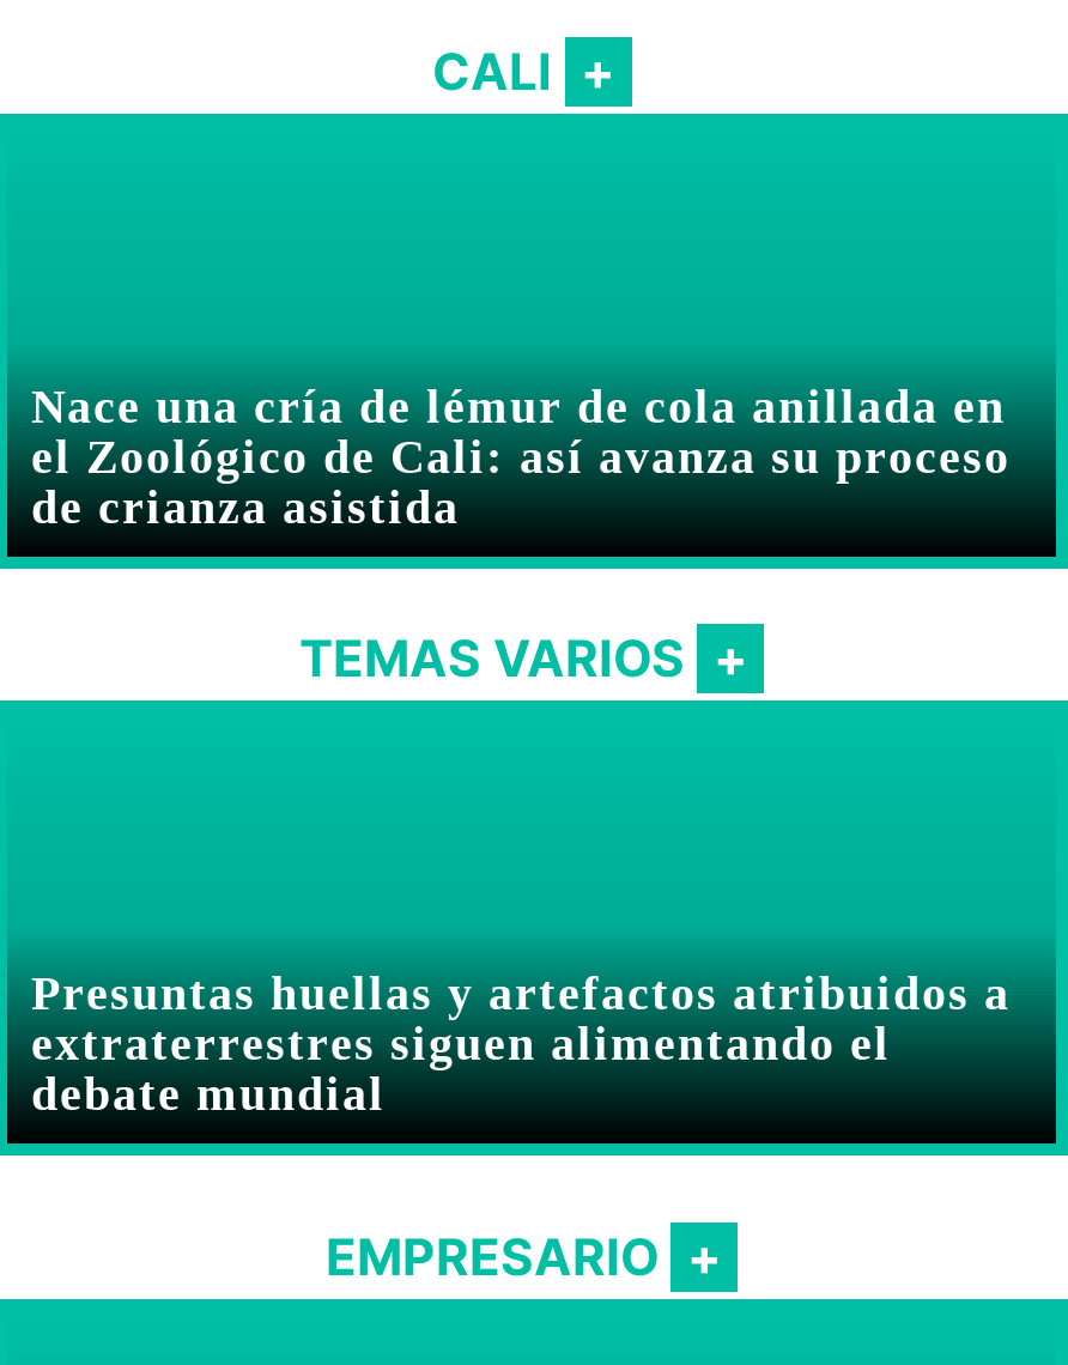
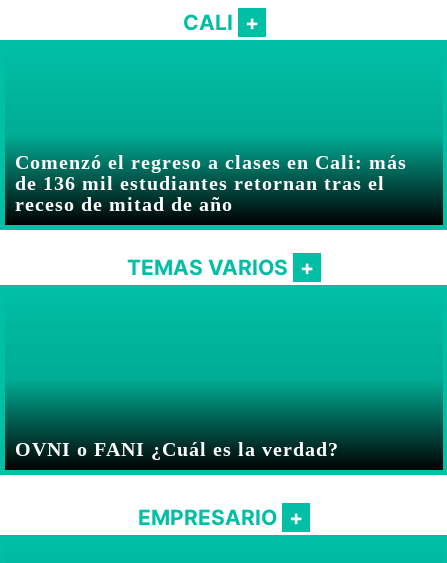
- Nace una cría de lémur de cola anillada en
- el Zoológico de Cali: así avanza su proceso
- de crianza asistida
+ Comenzó el regreso a clases en Cali: más
+ de 136 mil estudiantes retornan tras el
+ receso de mitad de año

- Presuntas huellas y artefactos atribuidos a
- extraterrestres siguen alimentando el
- debate mundial
+ OVNI o FANI ¿Cuál es la verdad?
